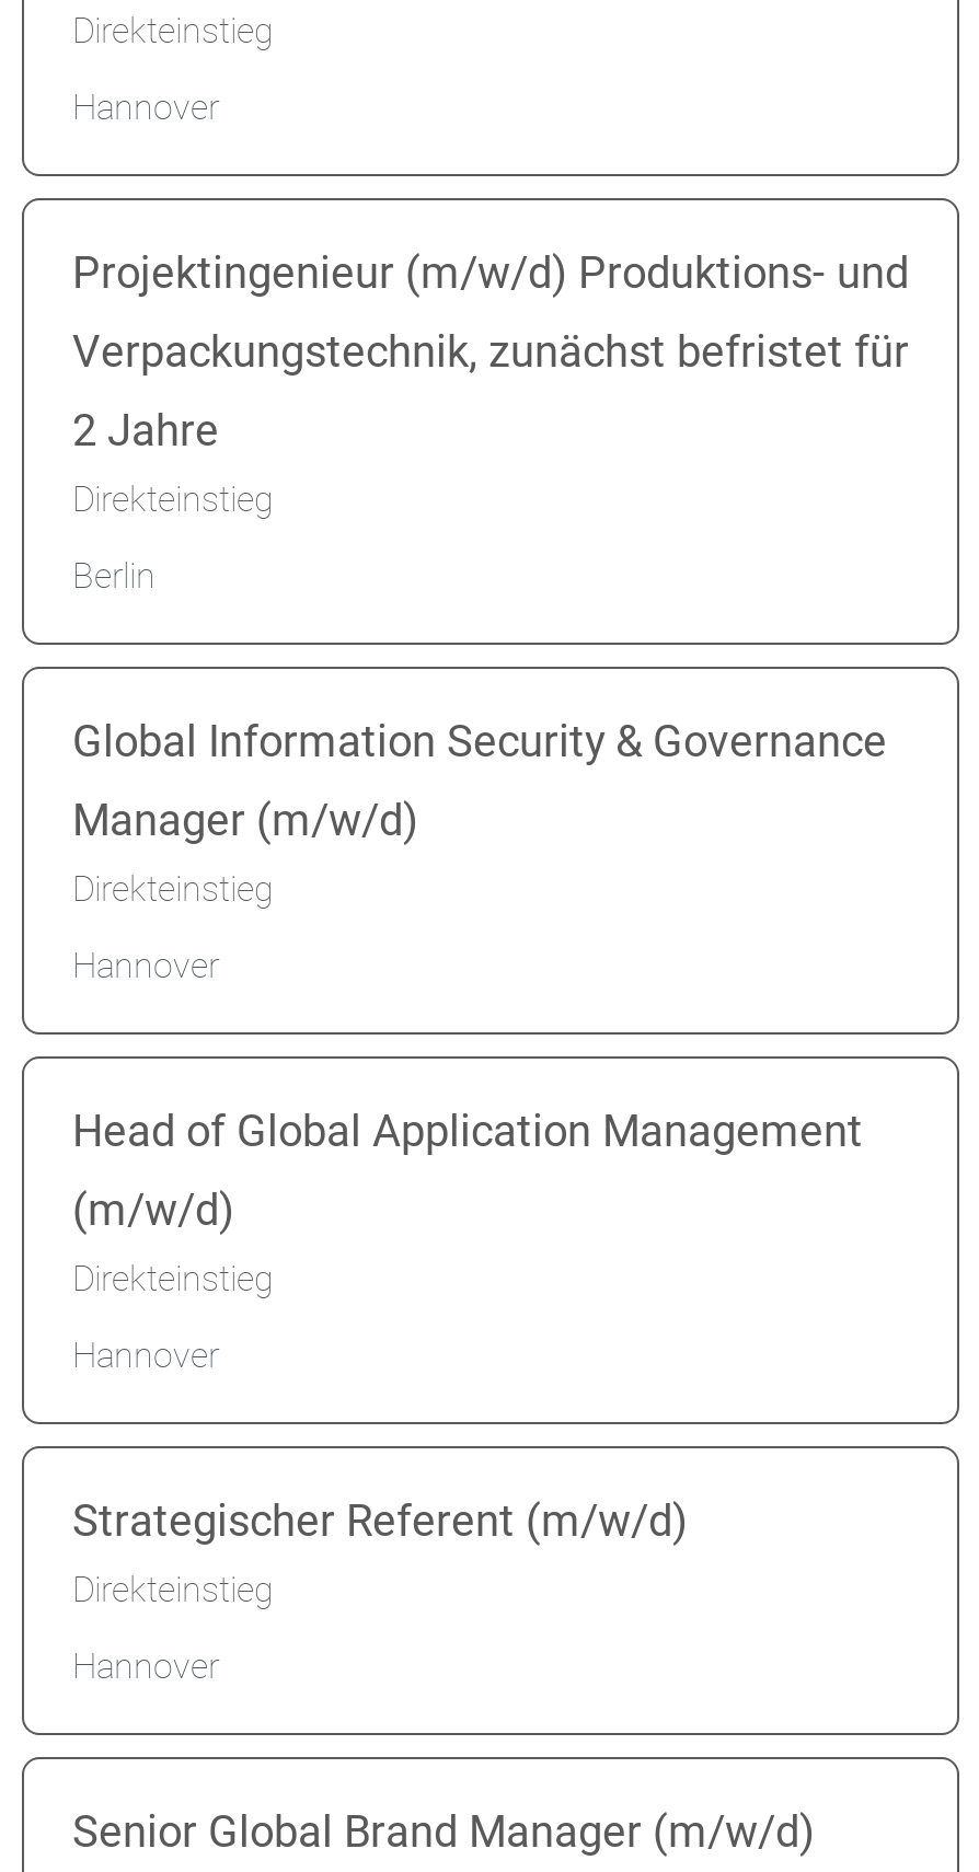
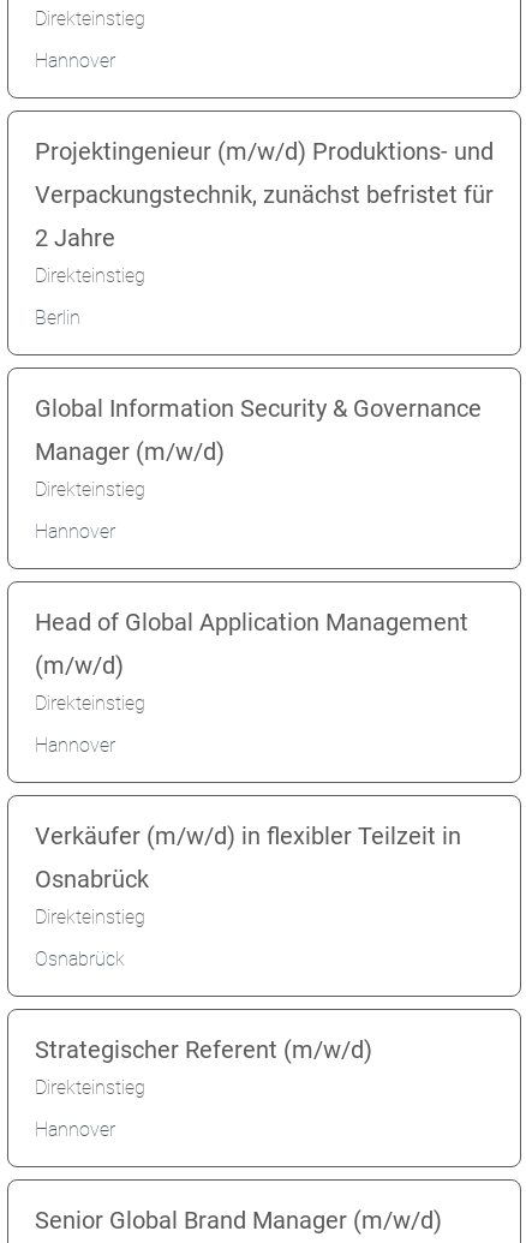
+ Verkäufer (m/w/d) in flexibler Teilzeit in
+ Osnabrück
+ Direkteinstieg
+ Osnabrück
